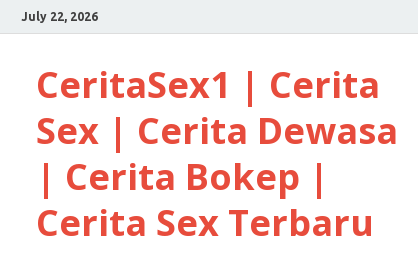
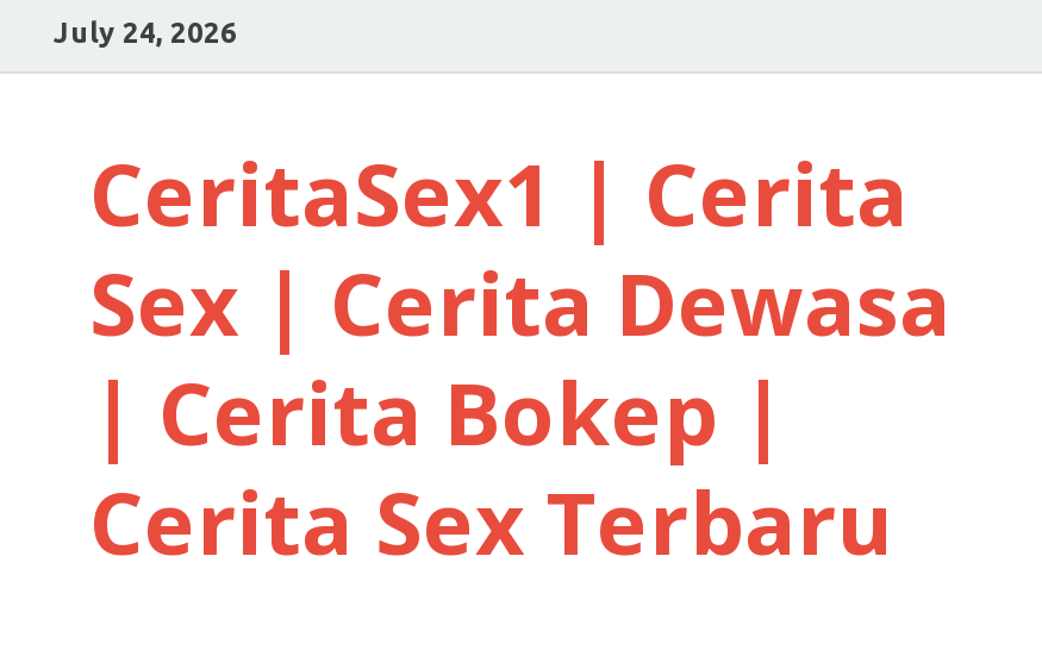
- July 22, 2026
+ July 24, 2026
